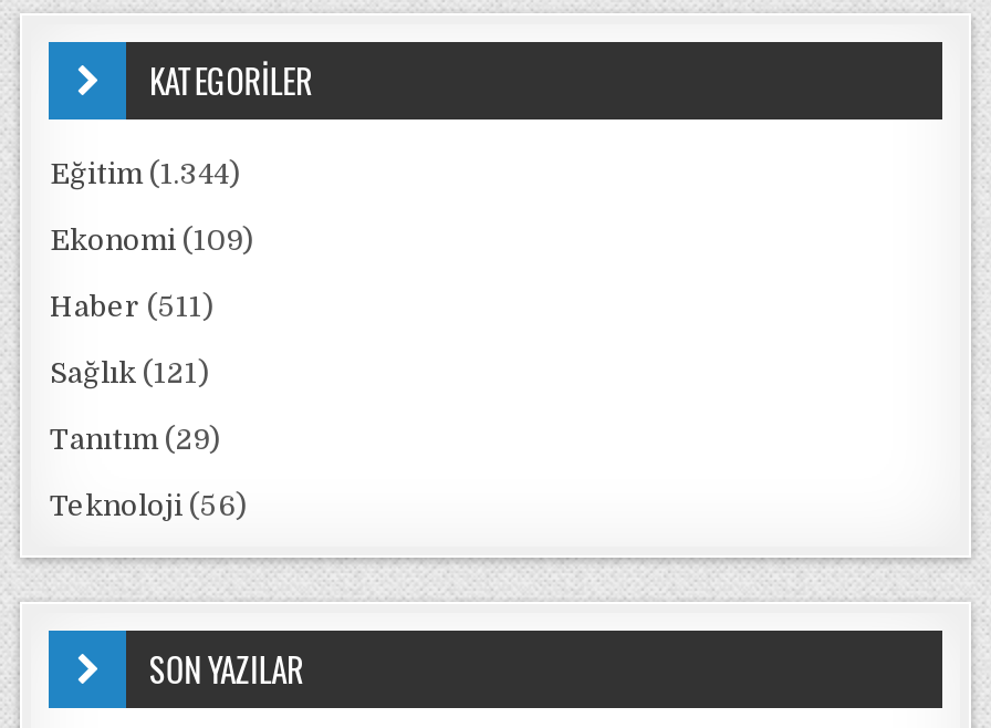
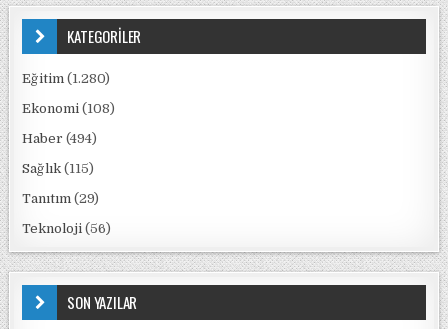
- Eğitim (1.344)
+ Eğitim (1.280)

- Ekonomi (109)
+ Ekonomi (108)

- Haber (511)
+ Haber (494)

- Sağlık (121)
+ Sağlık (115)
